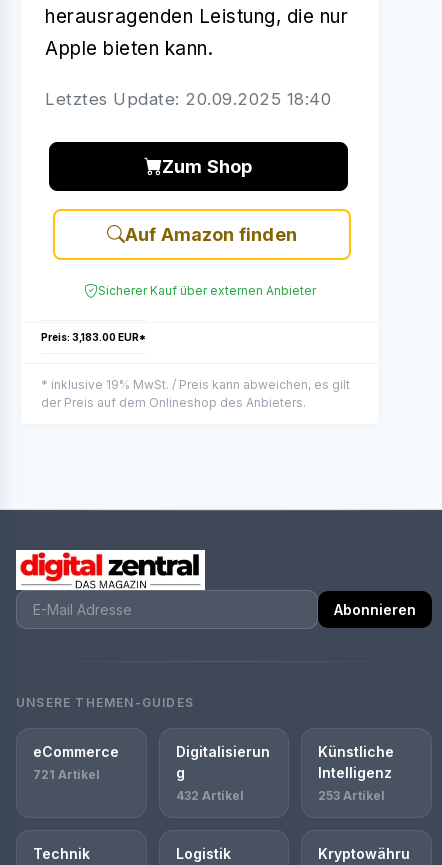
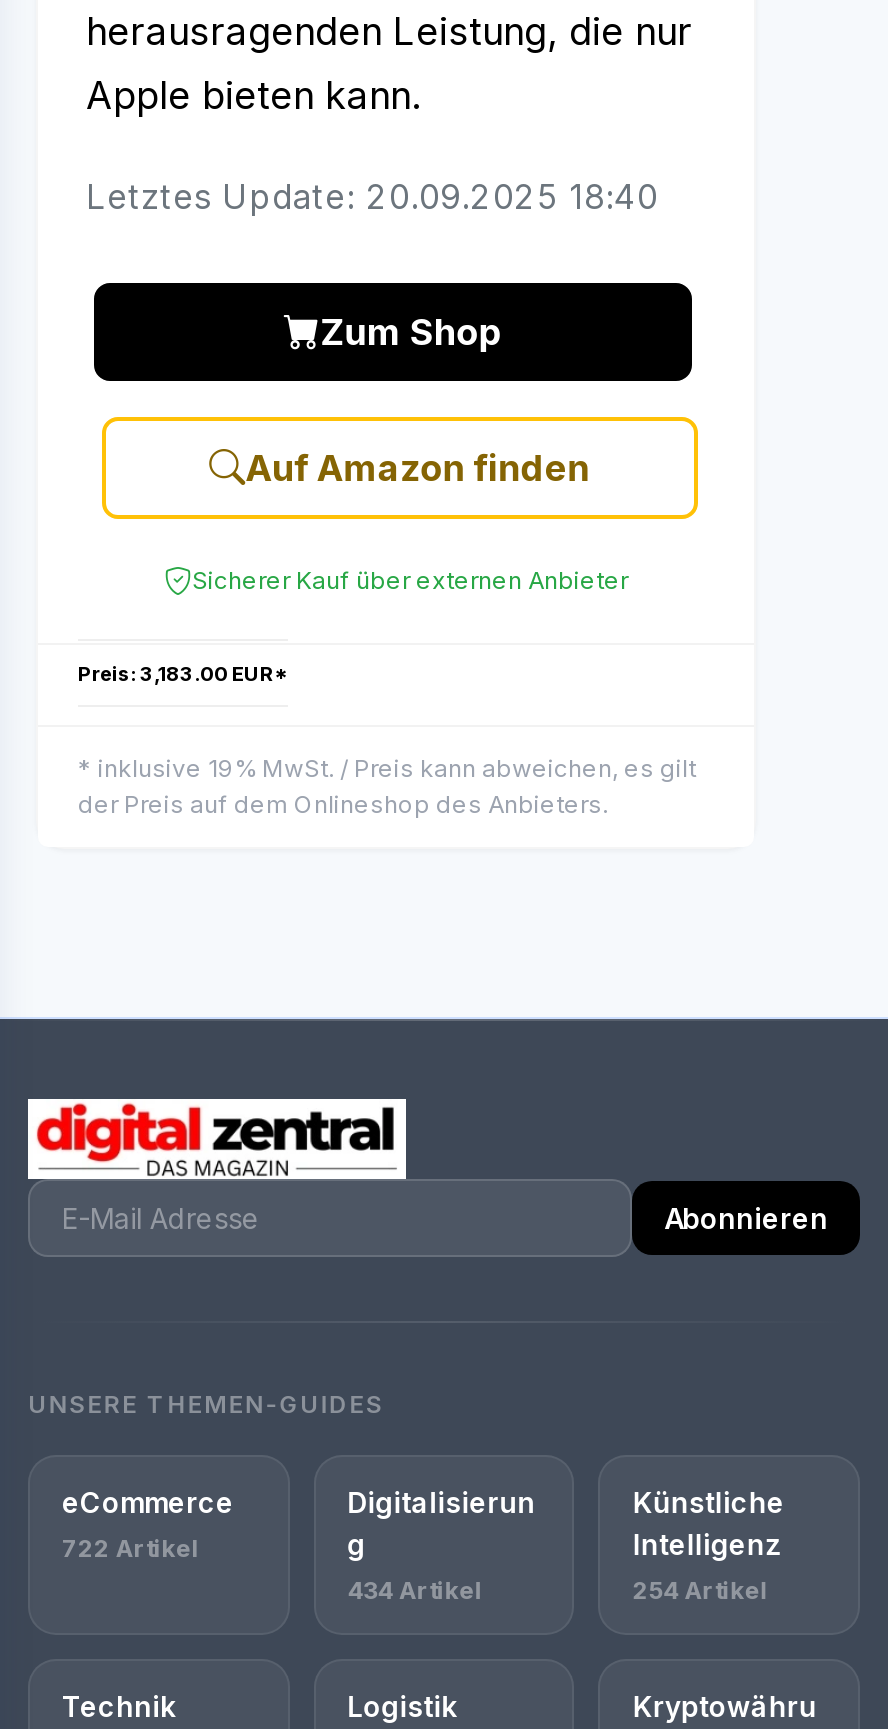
- 721 Artikel
+ 722 Artikel

- 432 Artikel
+ 434 Artikel

- 253 Artikel
+ 254 Artikel
